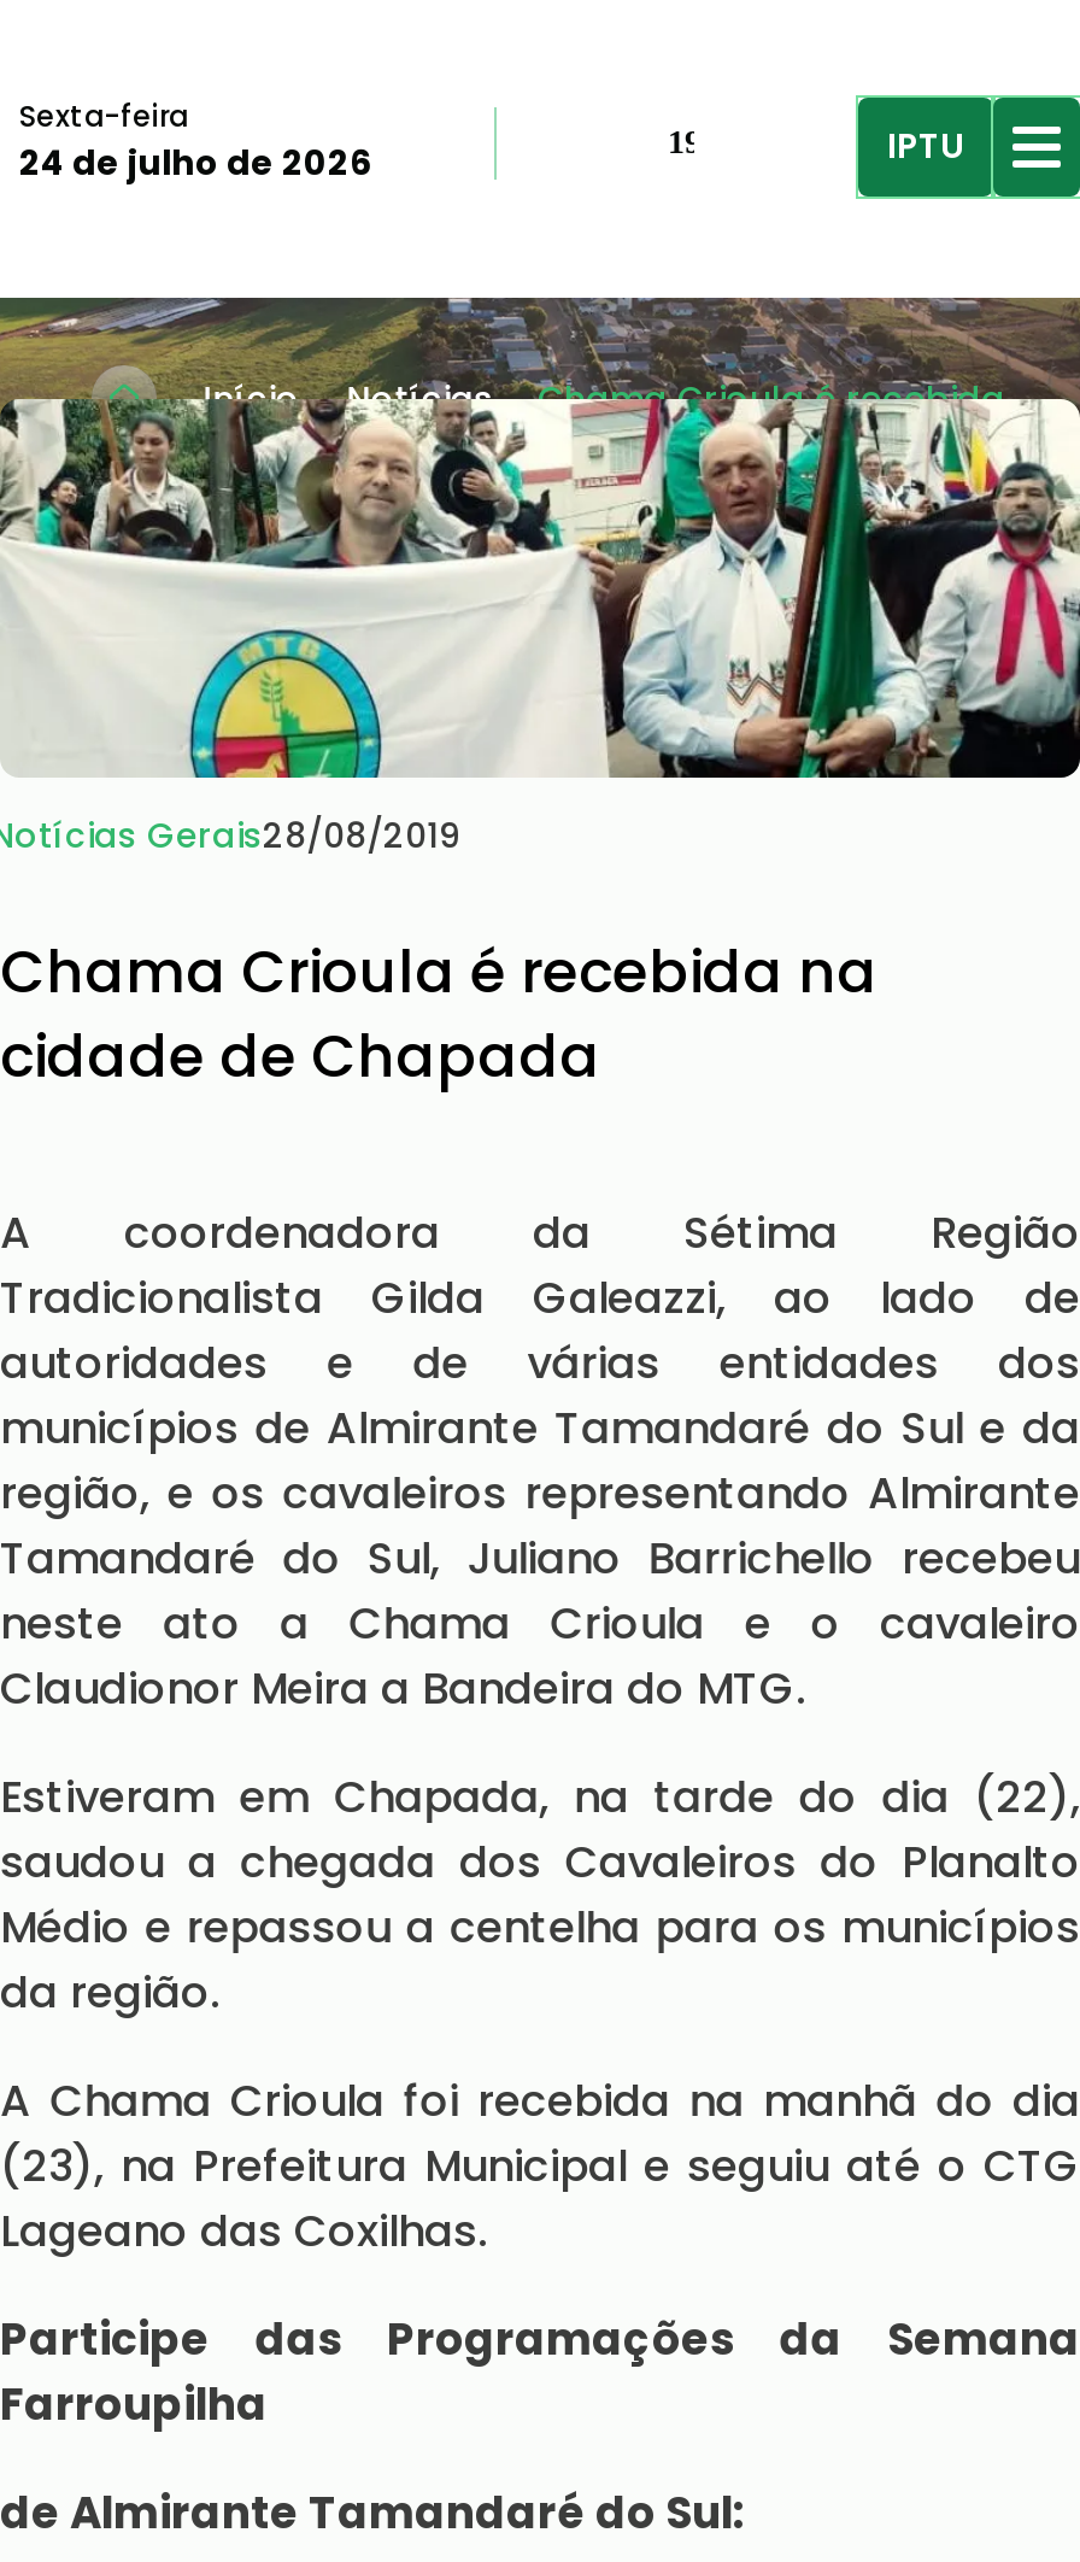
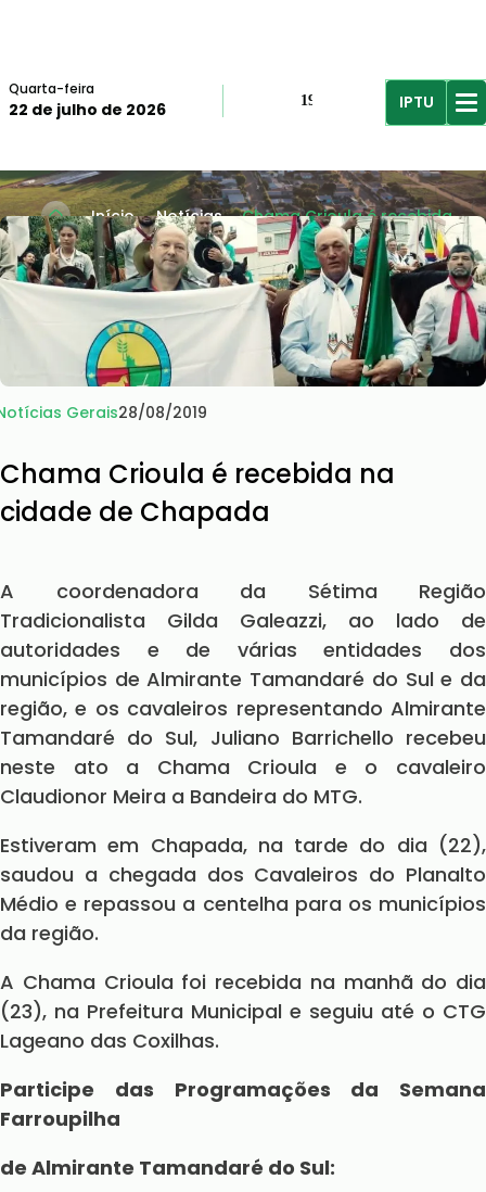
- Sexta-feira
- 24 de julho de 2026
+ Quarta-feira
+ 22 de julho de 2026
